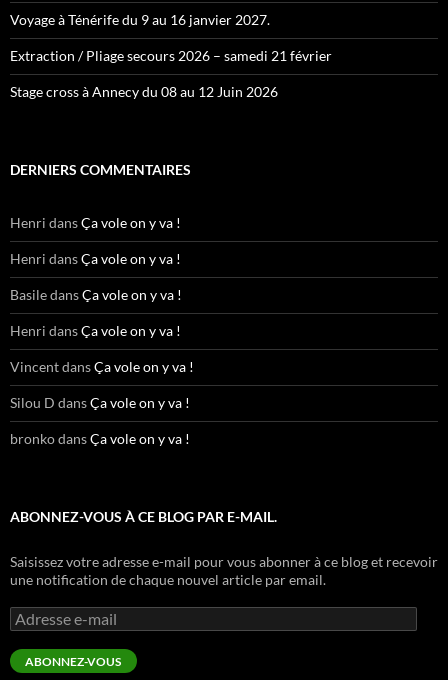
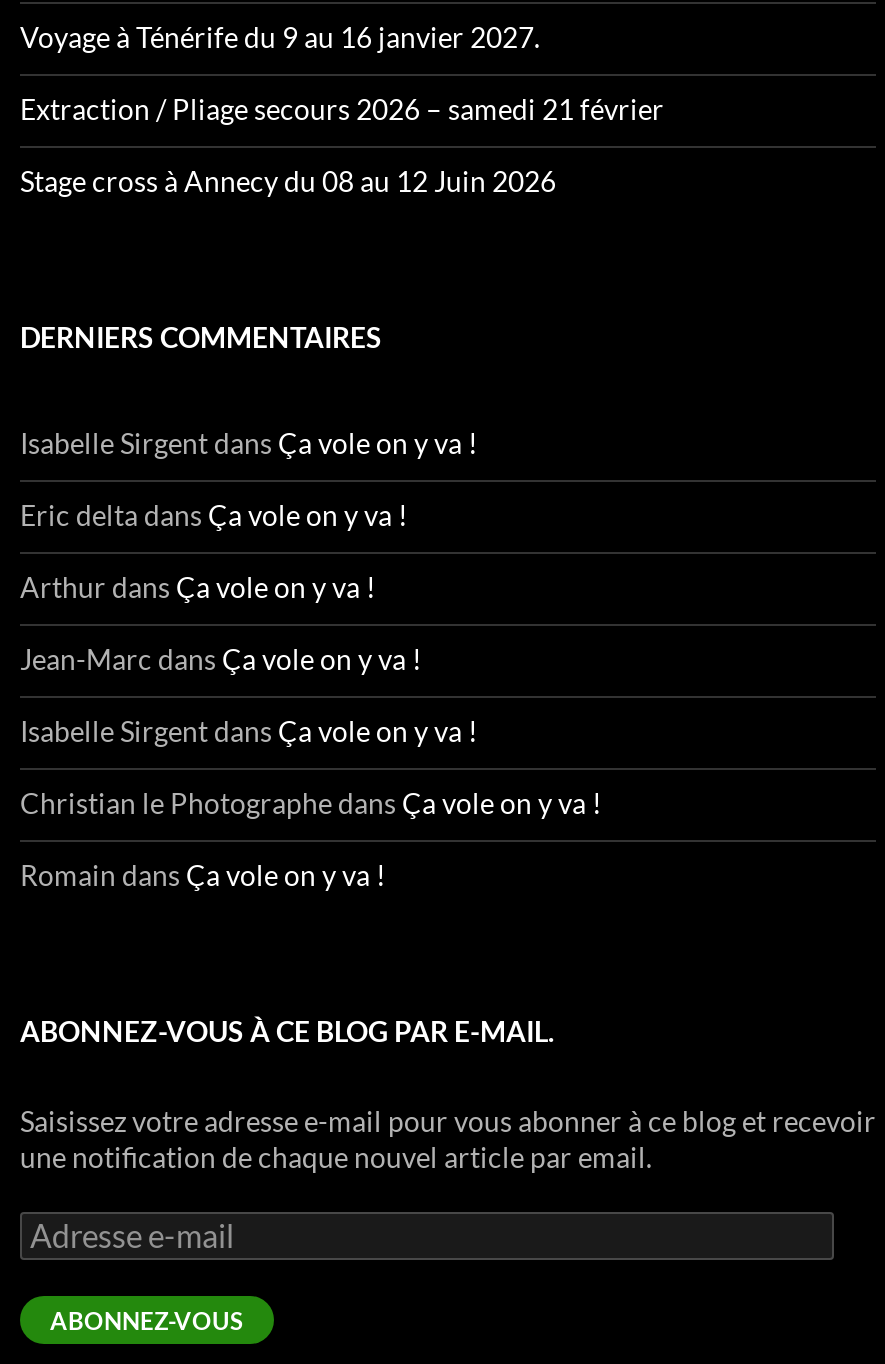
- Henri dans Ça vole on y va !
+ Isabelle Sirgent dans Ça vole on y va !

- Henri dans Ça vole on y va !
+ Eric delta dans Ça vole on y va !

- Basile dans Ça vole on y va !
+ Arthur dans Ça vole on y va !

- Henri dans Ça vole on y va !
+ Jean-Marc dans Ça vole on y va !

- Vincent dans Ça vole on y va !
+ Isabelle Sirgent dans Ça vole on y va !

- Silou D dans Ça vole on y va !
+ Christian le Photographe dans Ça vole on y va !

- bronko dans Ça vole on y va !
+ Romain dans Ça vole on y va !
